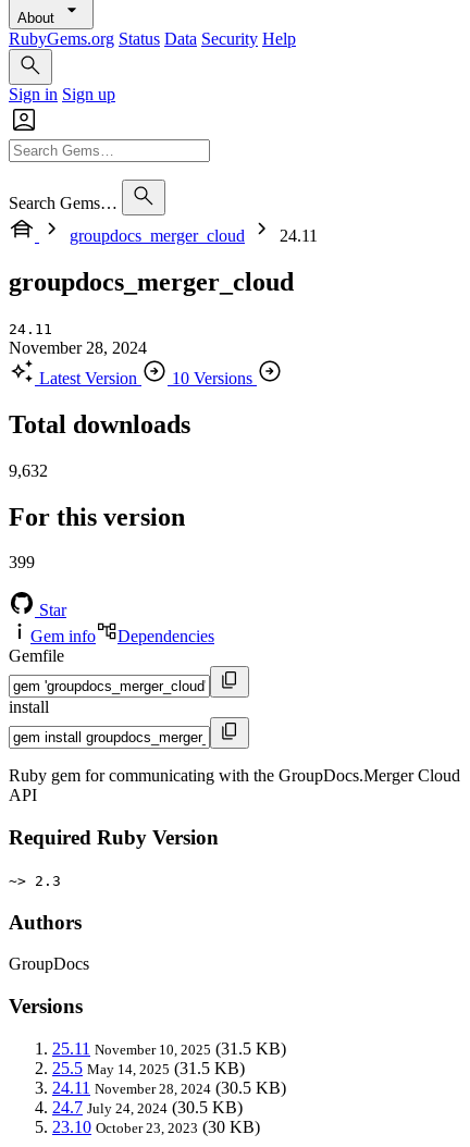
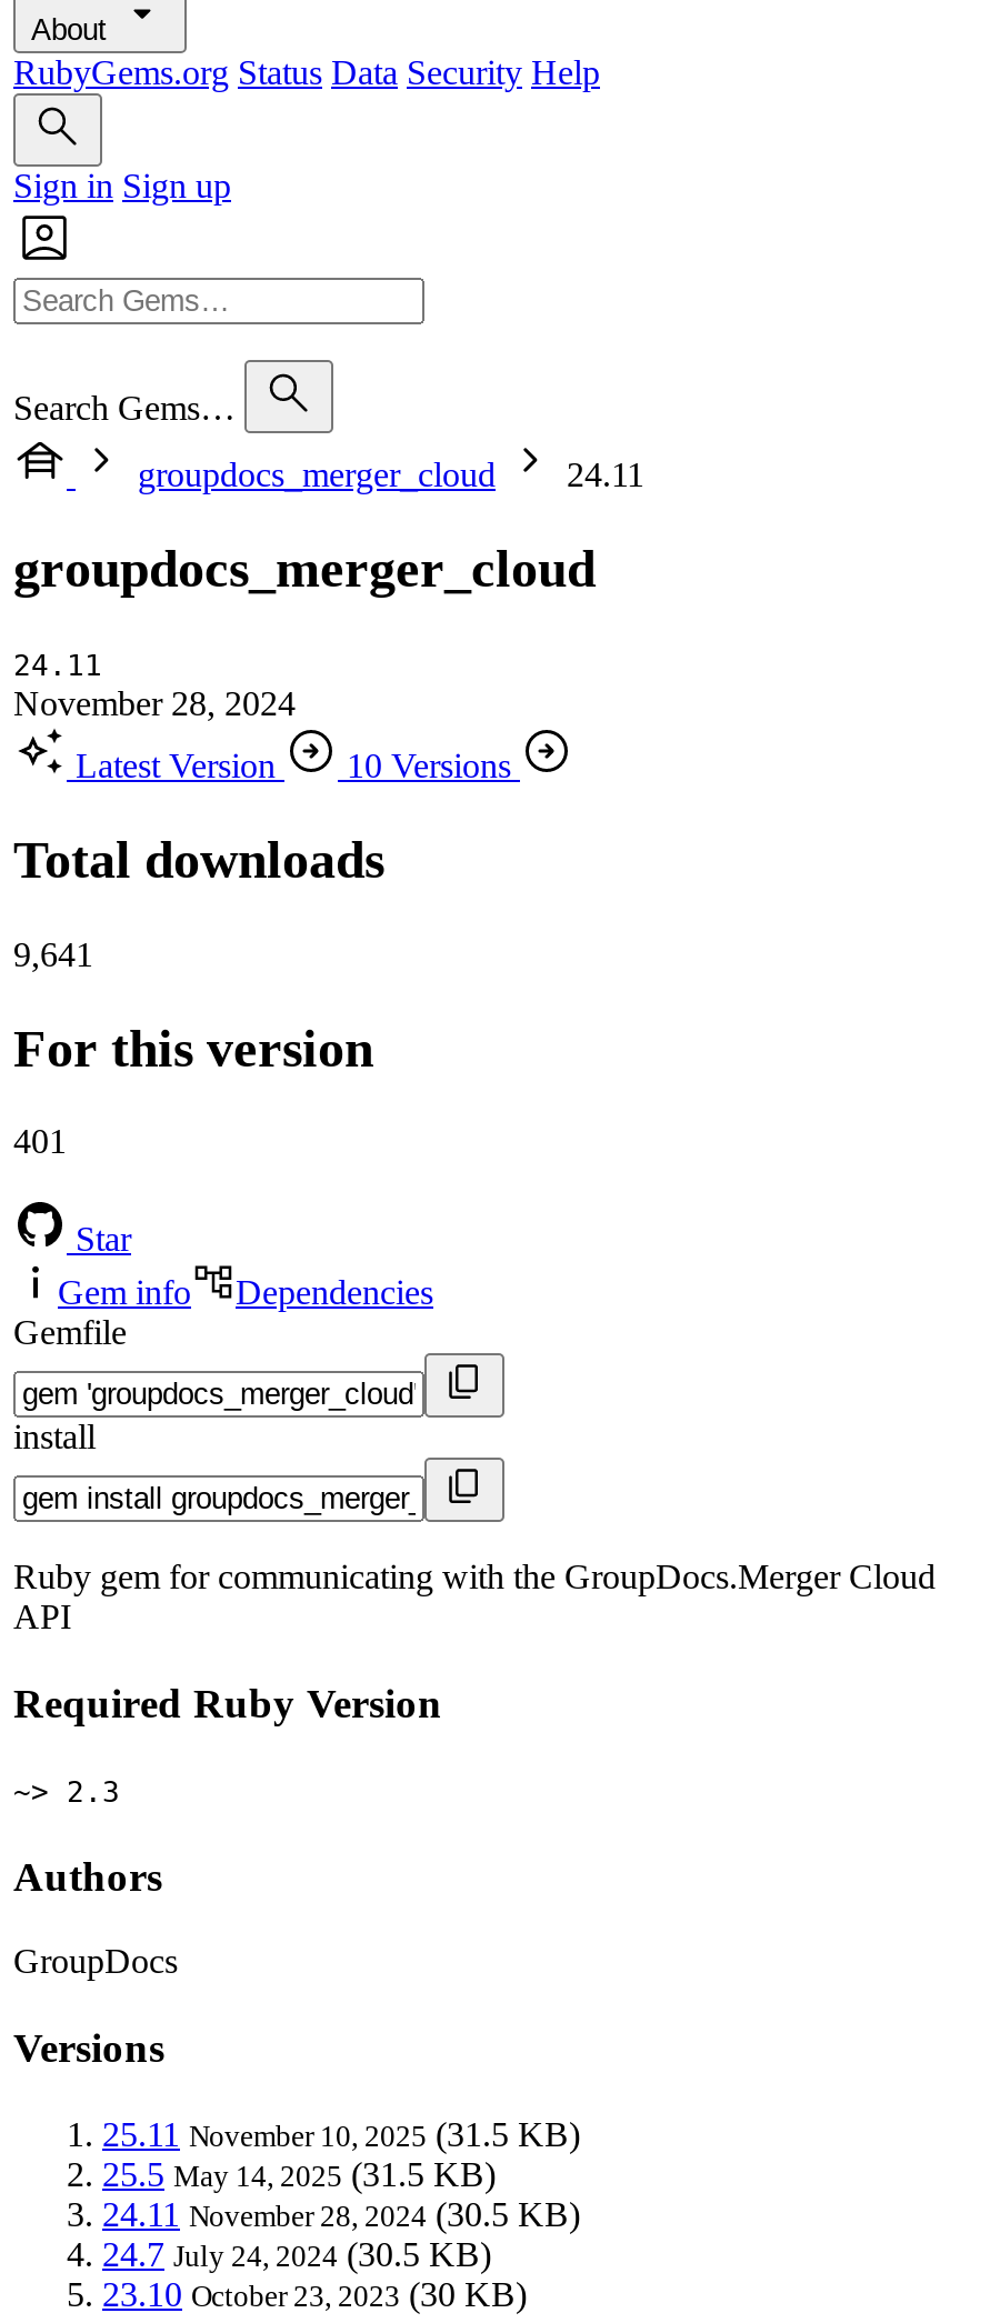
- 9,632
+ 9,641

- 399
+ 401
